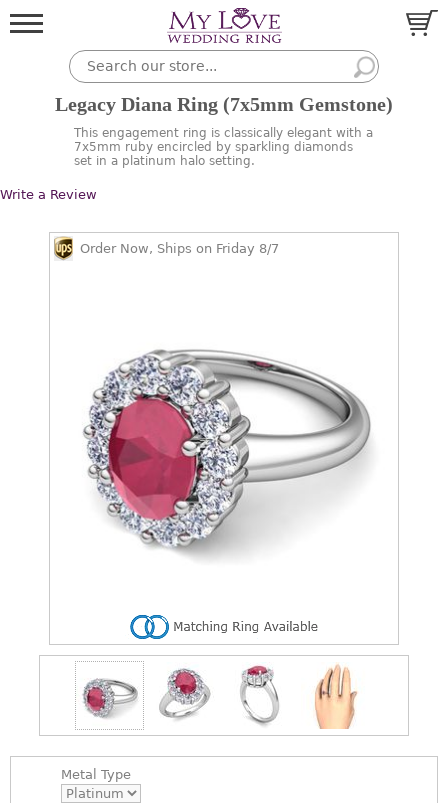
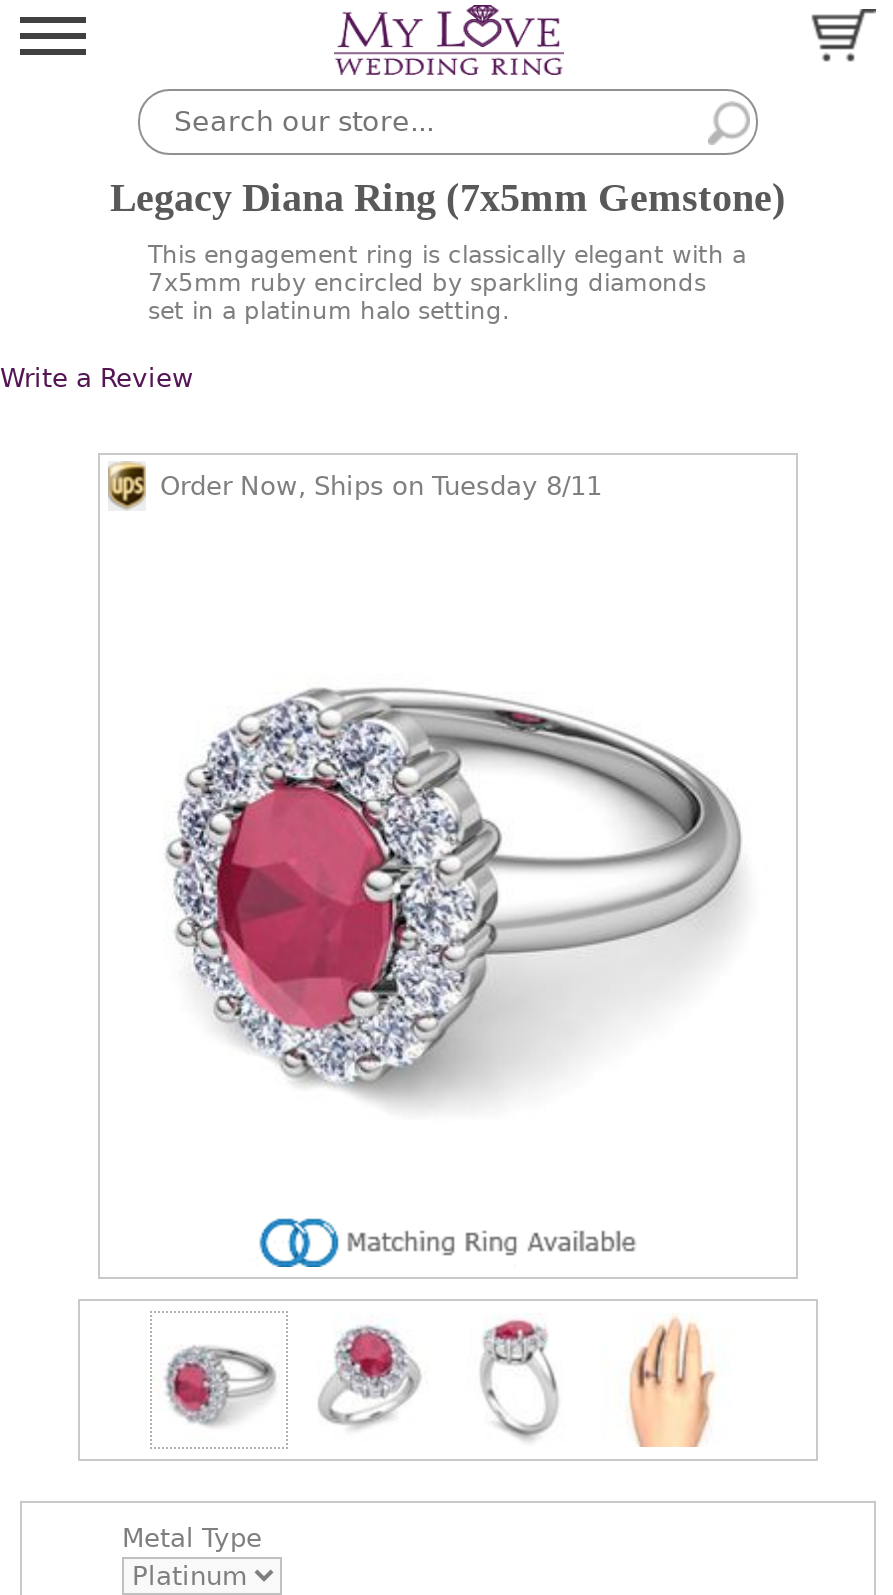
- Order Now, Ships on Friday 8/7
+ Order Now, Ships on Tuesday 8/11
